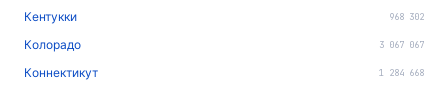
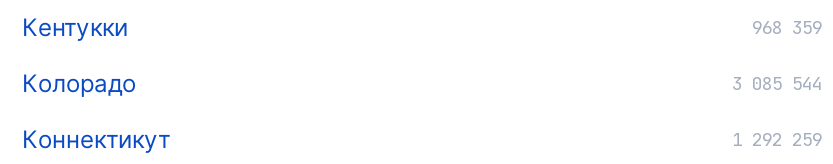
- 968 302
+ 968 359

- 3 067 067
+ 3 085 544

- 1 284 668
+ 1 292 259
